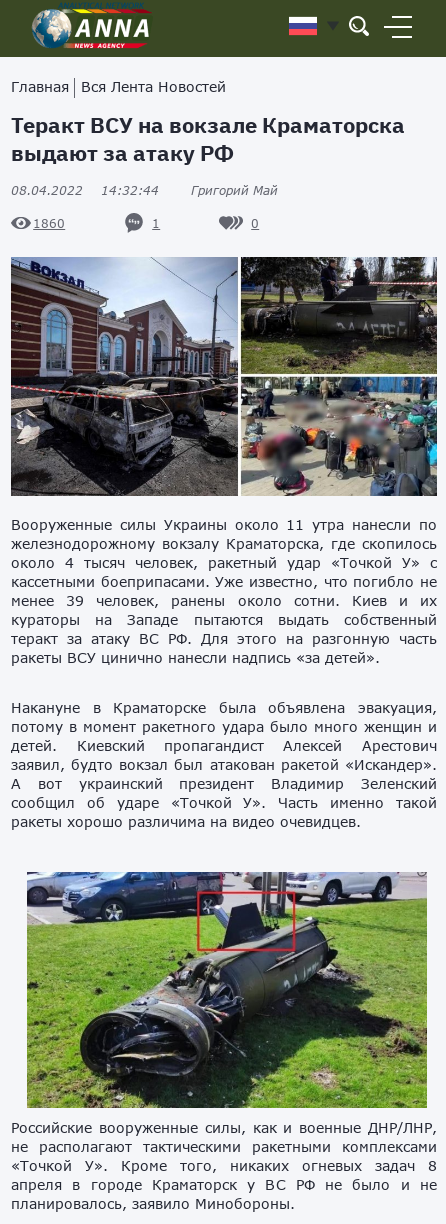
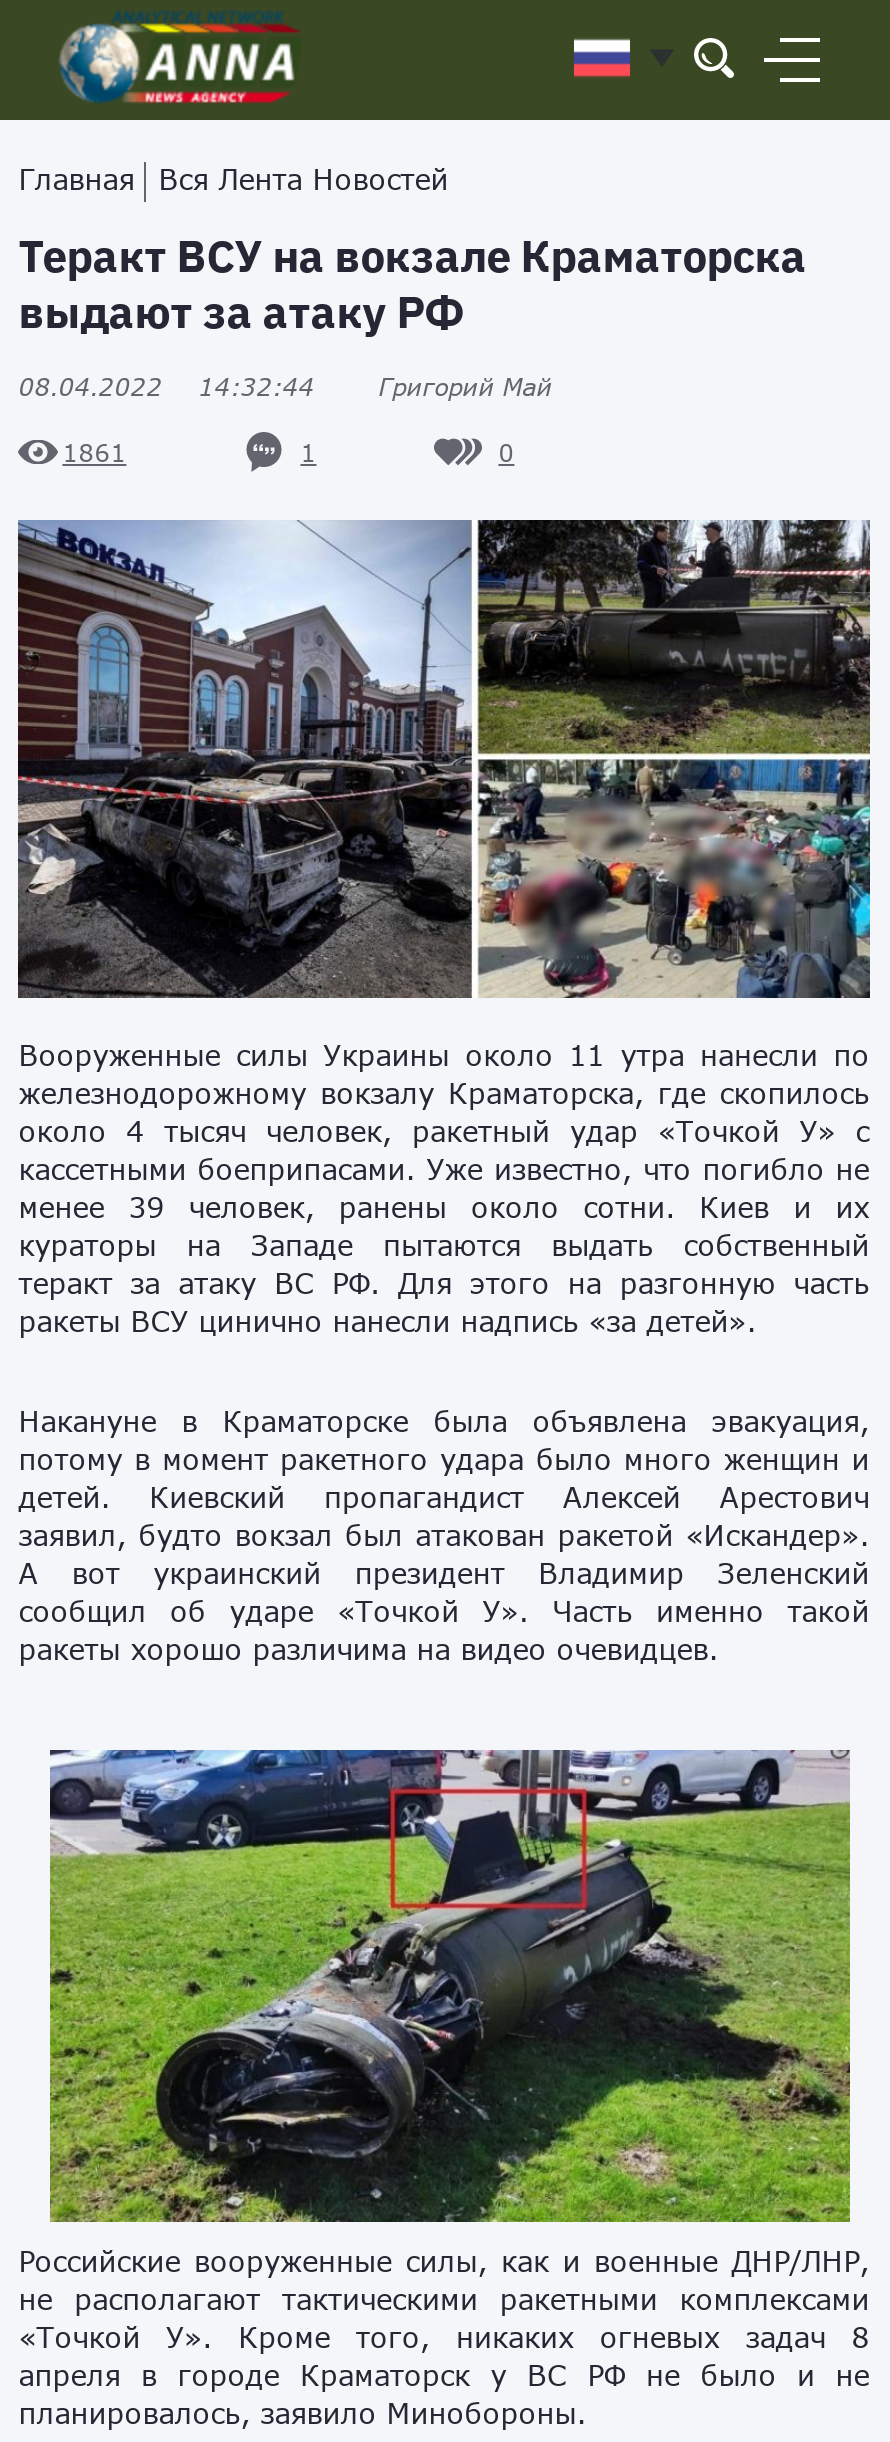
- 1860
+ 1861
